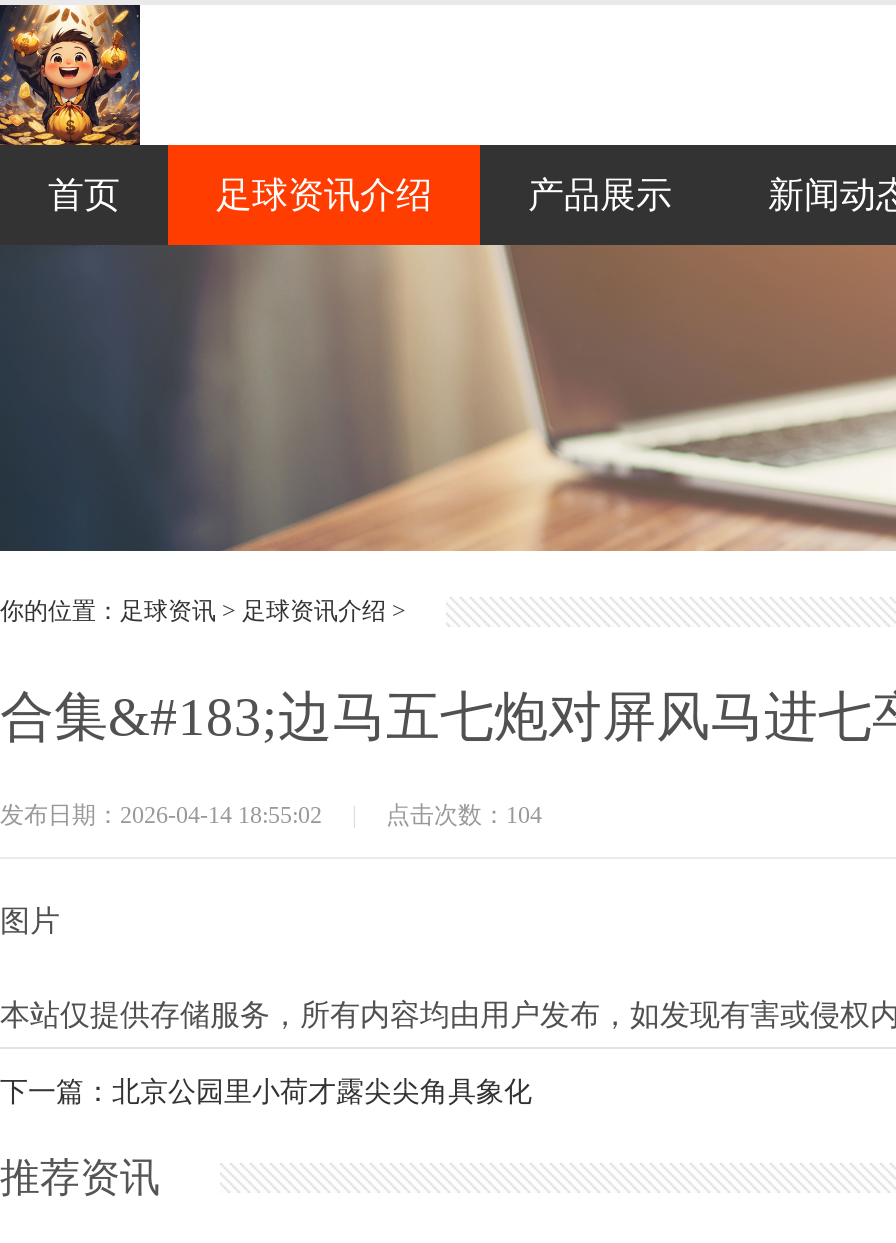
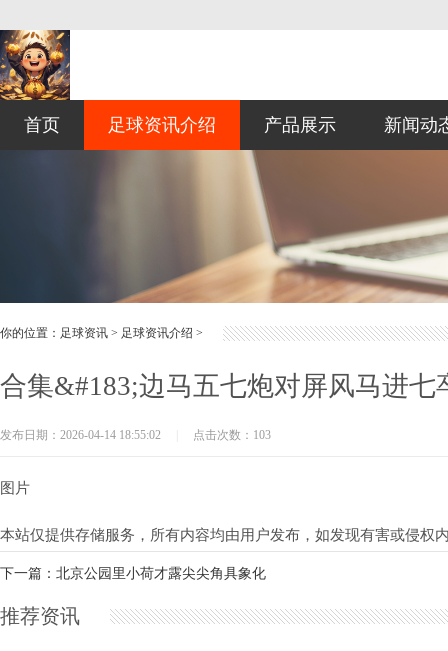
- 点击次数：104
+ 点击次数：103
